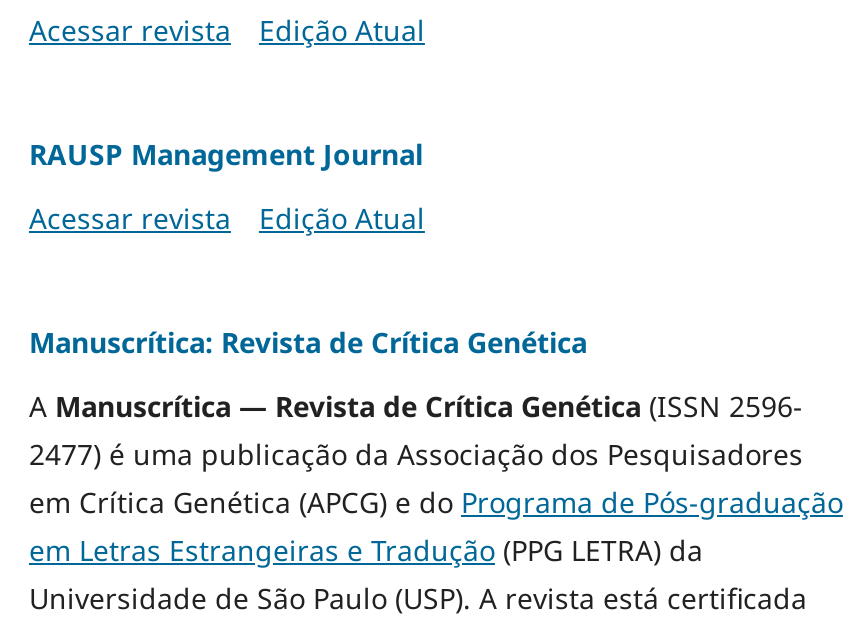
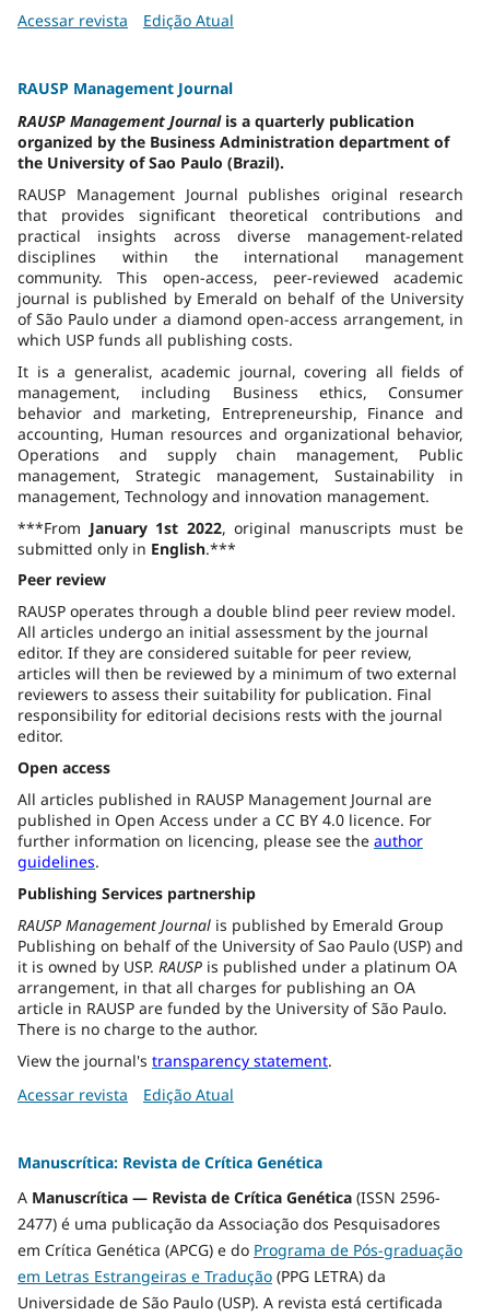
+ RAUSP Management Journal is a quarterly publication
+ organized by the Business Administration department of
+ the University of Sao Paulo (Brazil).
+ RAUSP Management Journal publishes original research
+ that provides significant theoretical contributions and
+ practical insights across diverse management-related
+ disciplines within the international management
+ community. This open-access, peer-reviewed academic
+ journal is published by Emerald on behalf of the University
+ of São Paulo under a diamond open-access arrangement, in
+ which USP funds all publishing costs.
+ It is a generalist, academic journal, covering all fields of
+ management, including Business ethics, Consumer
+ behavior and marketing, Entrepreneurship, Finance and
+ accounting, Human resources and organizational behavior,
+ Operations and supply chain management, Public
+ management, Strategic management, Sustainability in
+ management, Technology and innovation management.
+ ***From January 1st 2022, original manuscripts must be
+ submitted only in English.***
+ Peer review
+ RAUSP operates through a double blind peer review model.
+ All articles undergo an initial assessment by the journal
+ editor. If they are considered suitable for peer review,
+ articles will then be reviewed by a minimum of two external
+ reviewers to assess their suitability for publication. Final
+ responsibility for editorial decisions rests with the journal
+ editor.
+ Open access
+ All articles published in RAUSP Management Journal are
+ published in Open Access under a CC BY 4.0 licence. For
+ further information on licencing, please see the author
+ guidelines.
+ Publishing Services partnership
+ RAUSP Management Journal is published by Emerald Group
+ Publishing on behalf of the University of Sao Paulo (USP) and
+ it is owned by USP. RAUSP is published under a platinum OA
+ arrangement, in that all charges for publishing an OA
+ article in RAUSP are funded by the University of São Paulo.
+ There is no charge to the author.
+ View the journal's transparency statement.
